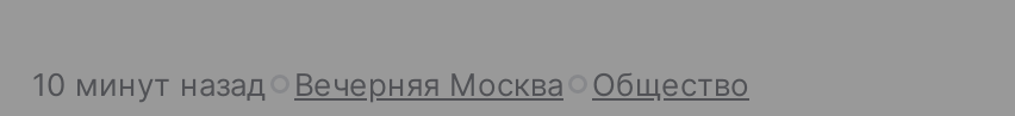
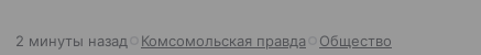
- 10 минут назад
- Вечерняя Москва
+ 2 минуты назад
+ Комсомольская правда
